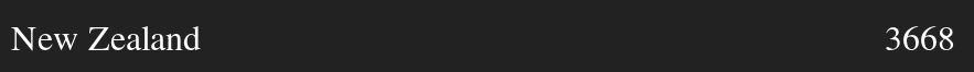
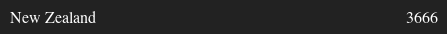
- 3668
+ 3666
